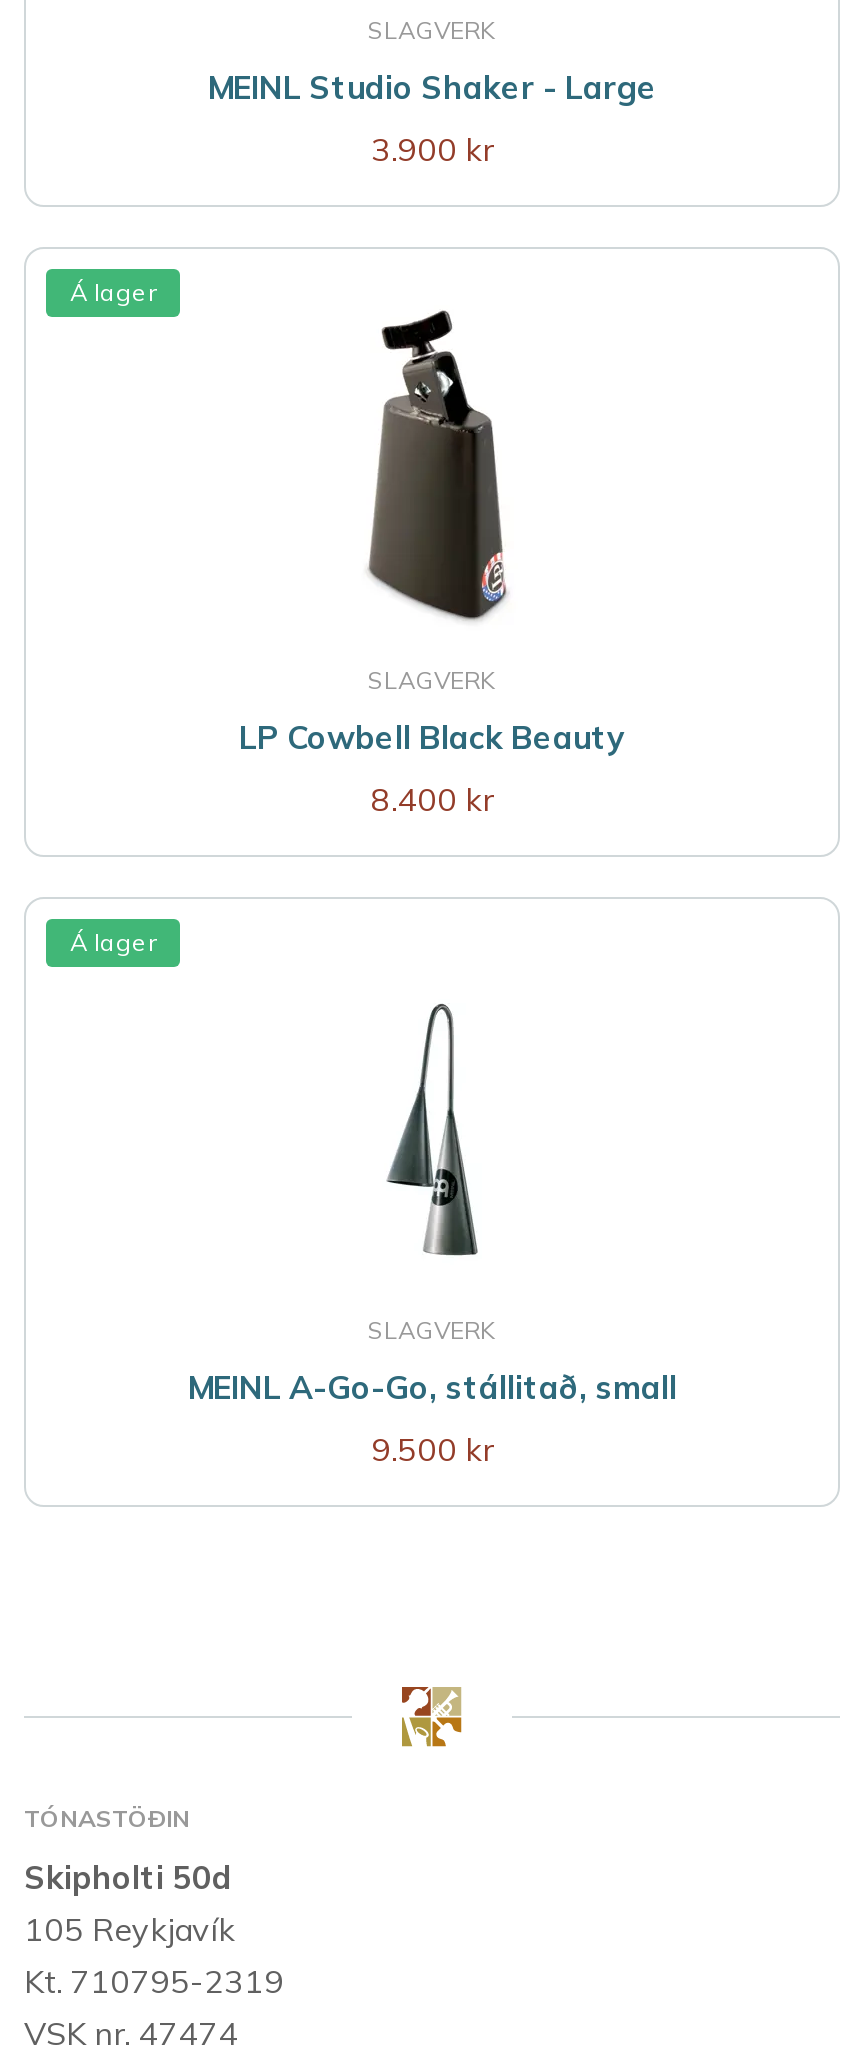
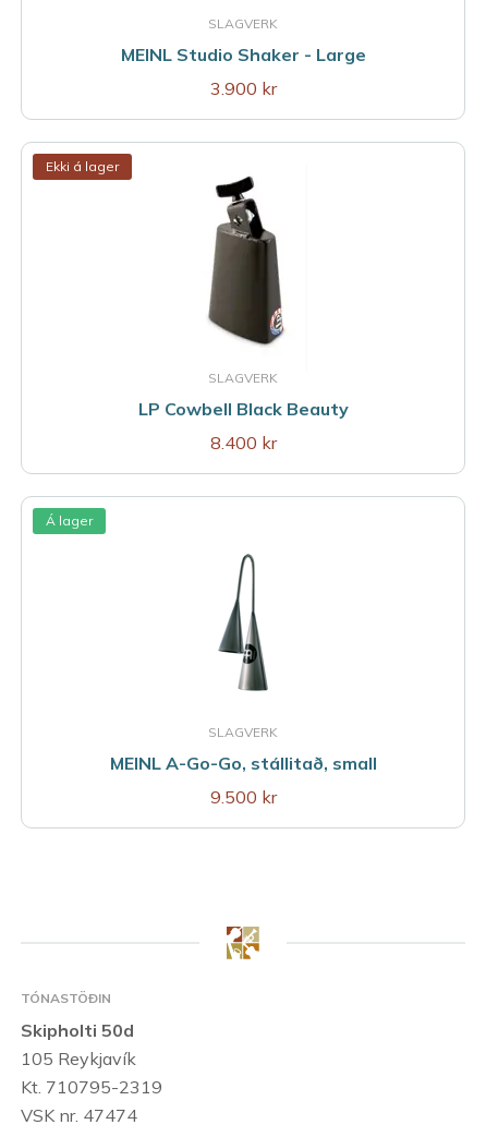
- Á lager
+ Ekki á lager
